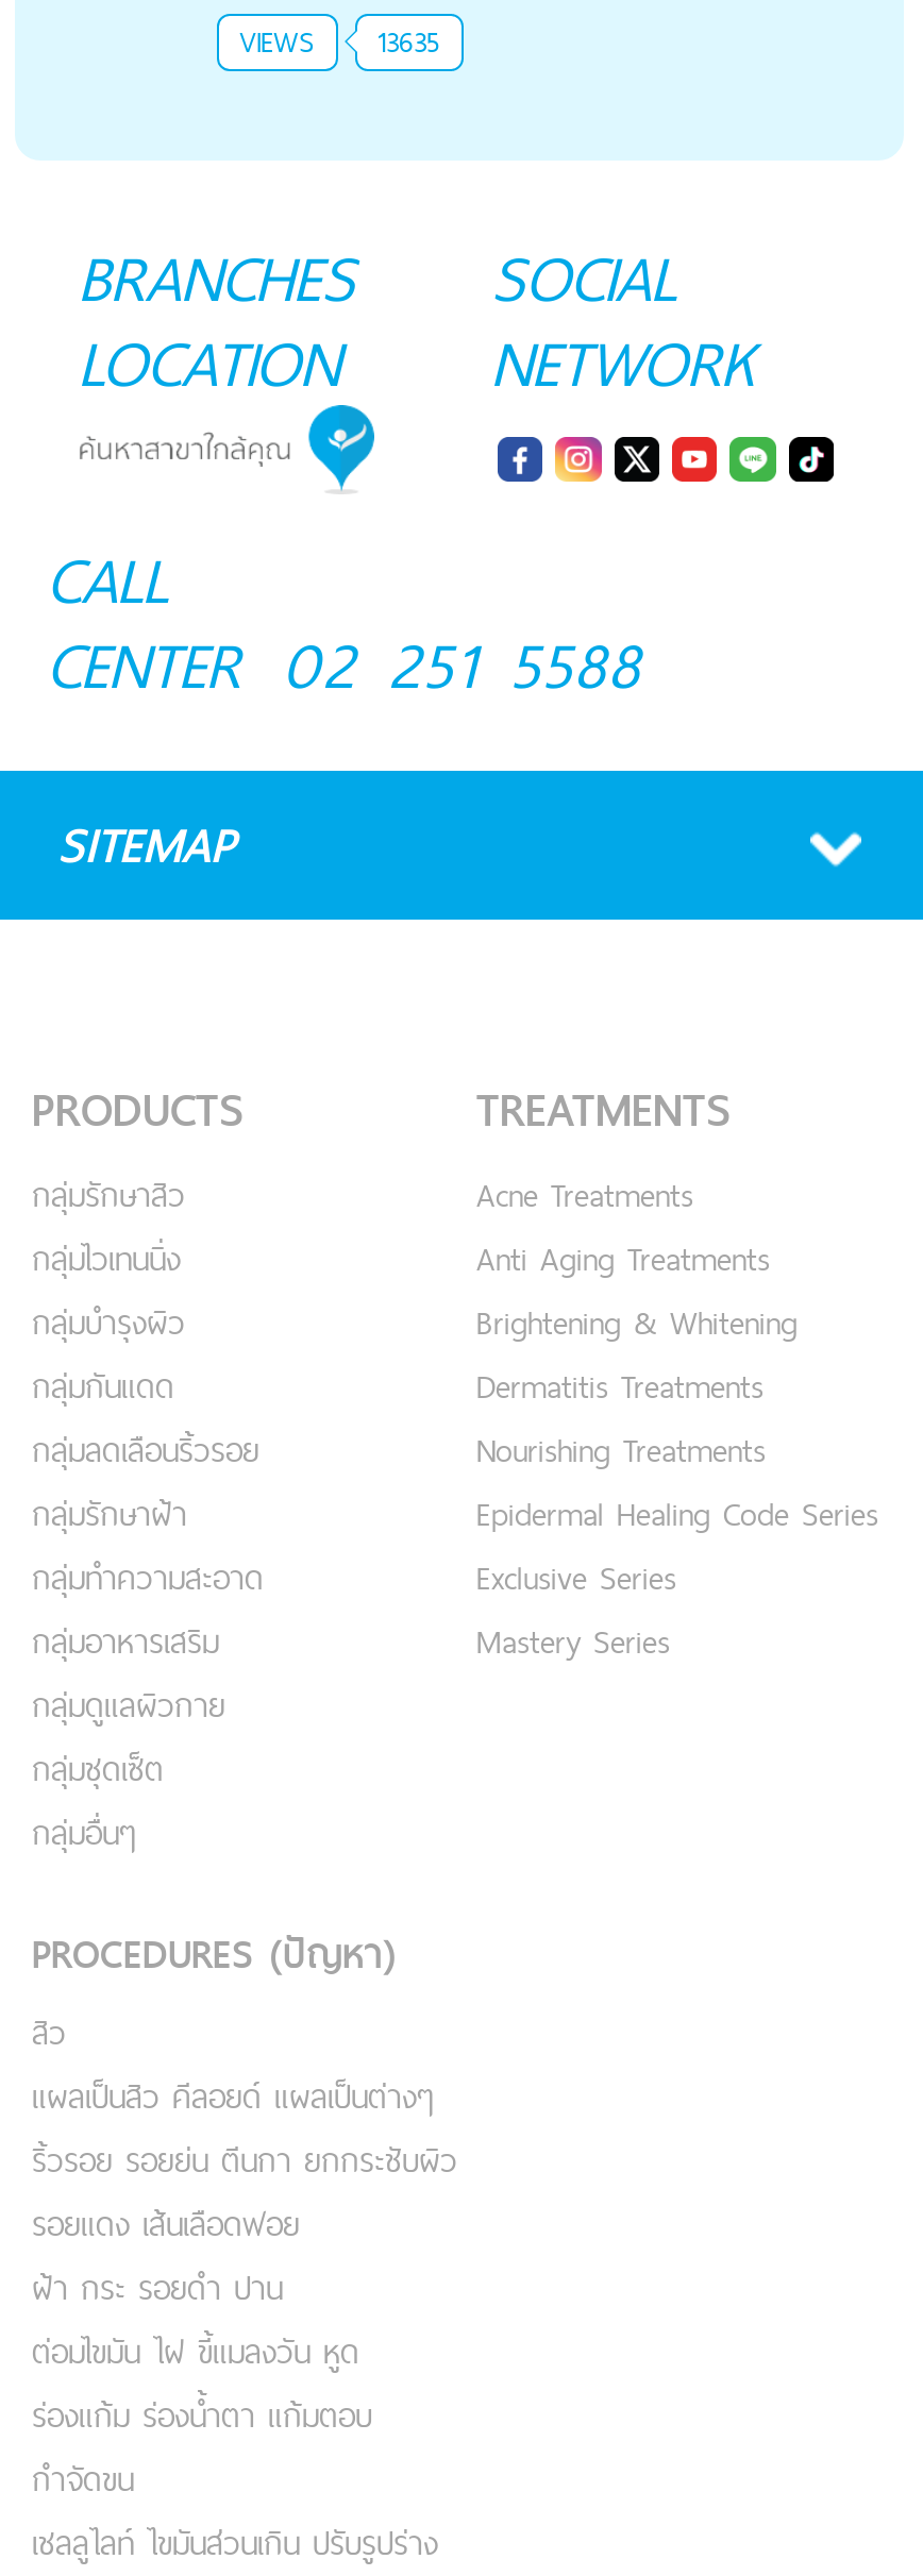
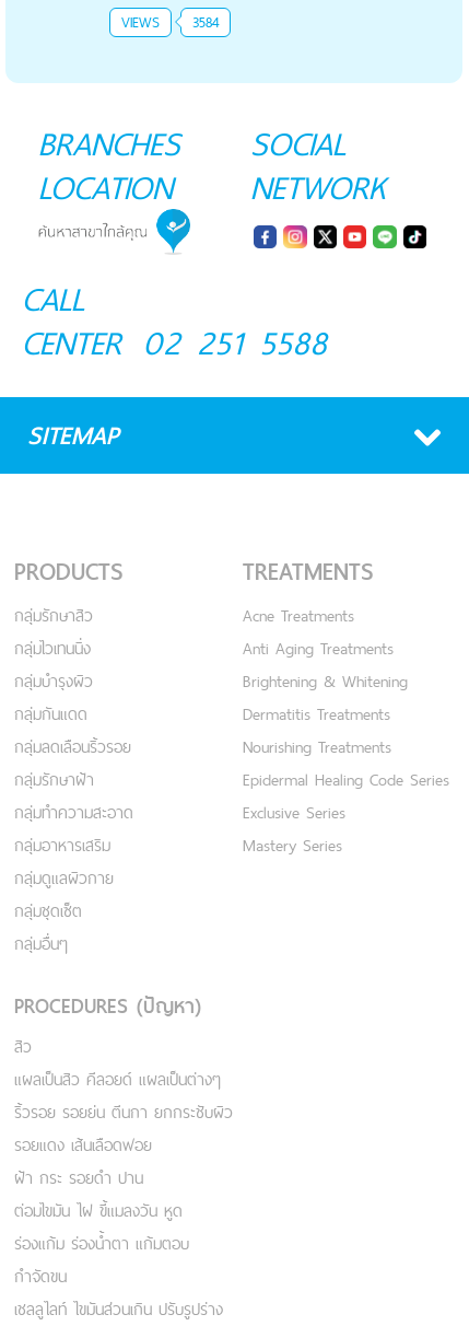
- VIEWS 13635
+ VIEWS 3584
